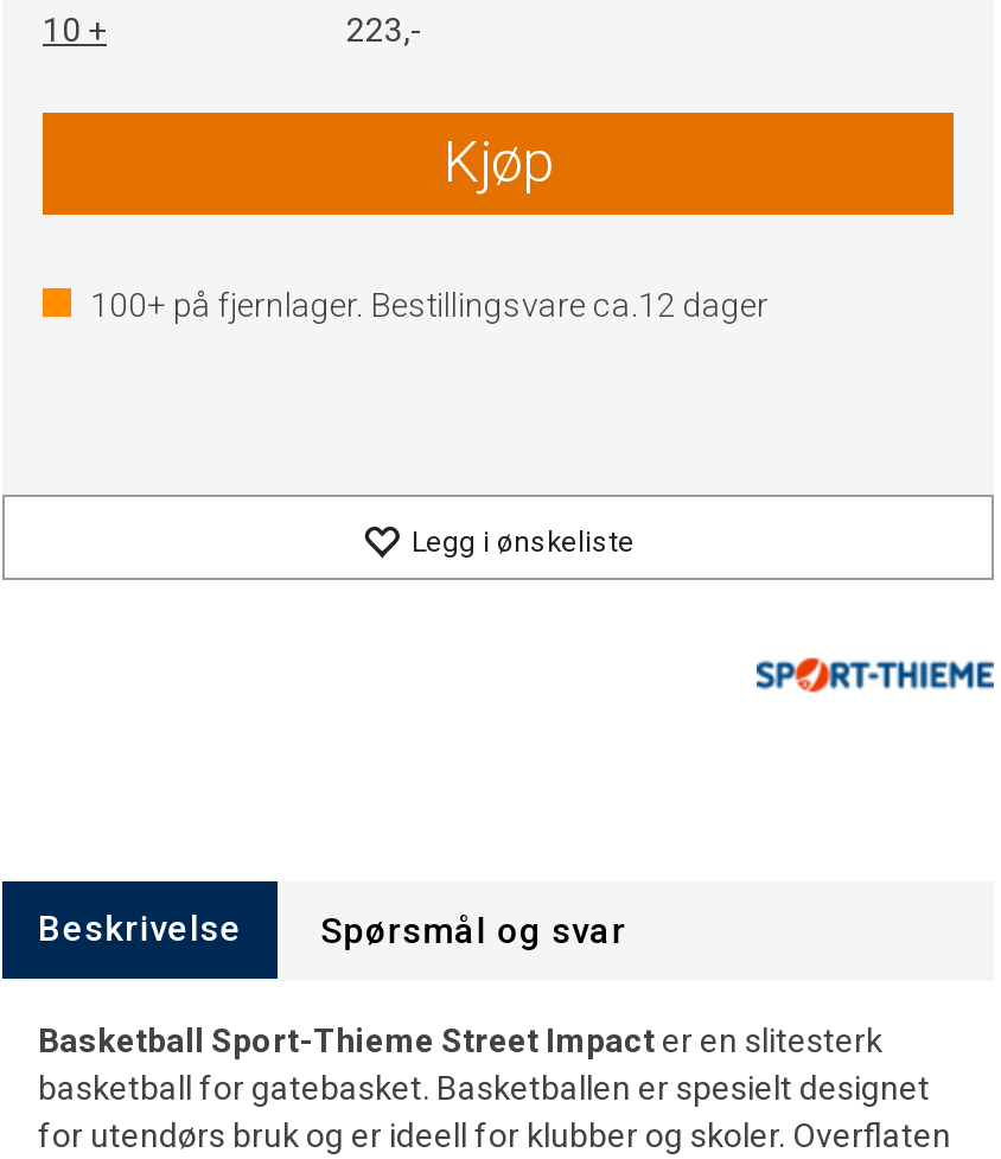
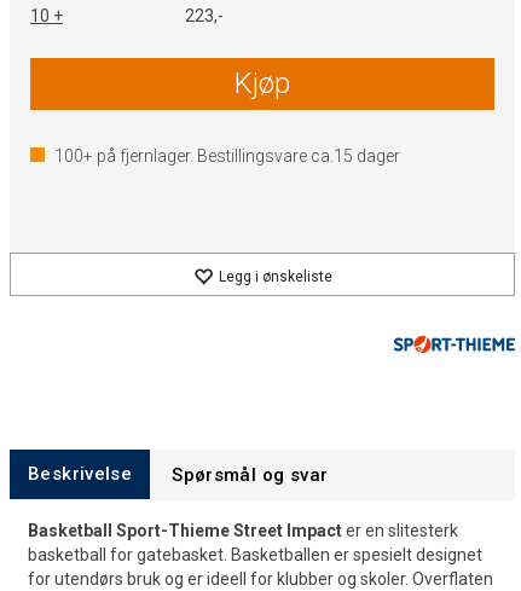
- 100+ på fjernlager. Bestillingsvare ca.12 dager
+ 100+ på fjernlager. Bestillingsvare ca.15 dager
